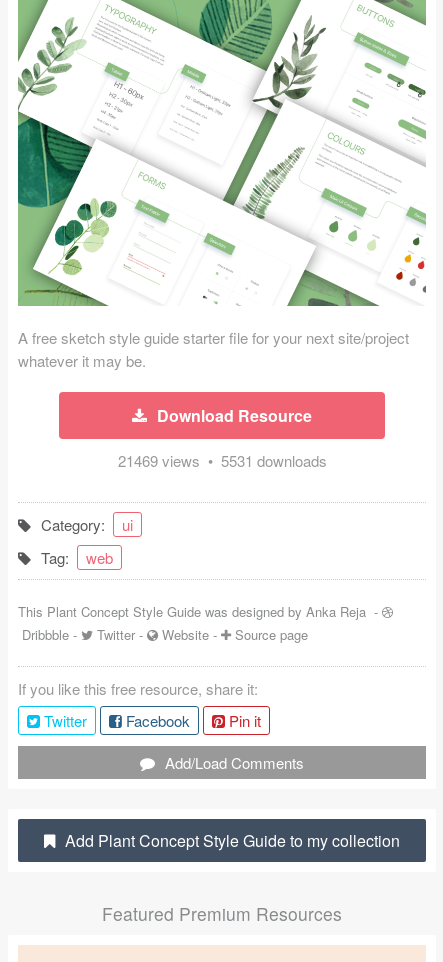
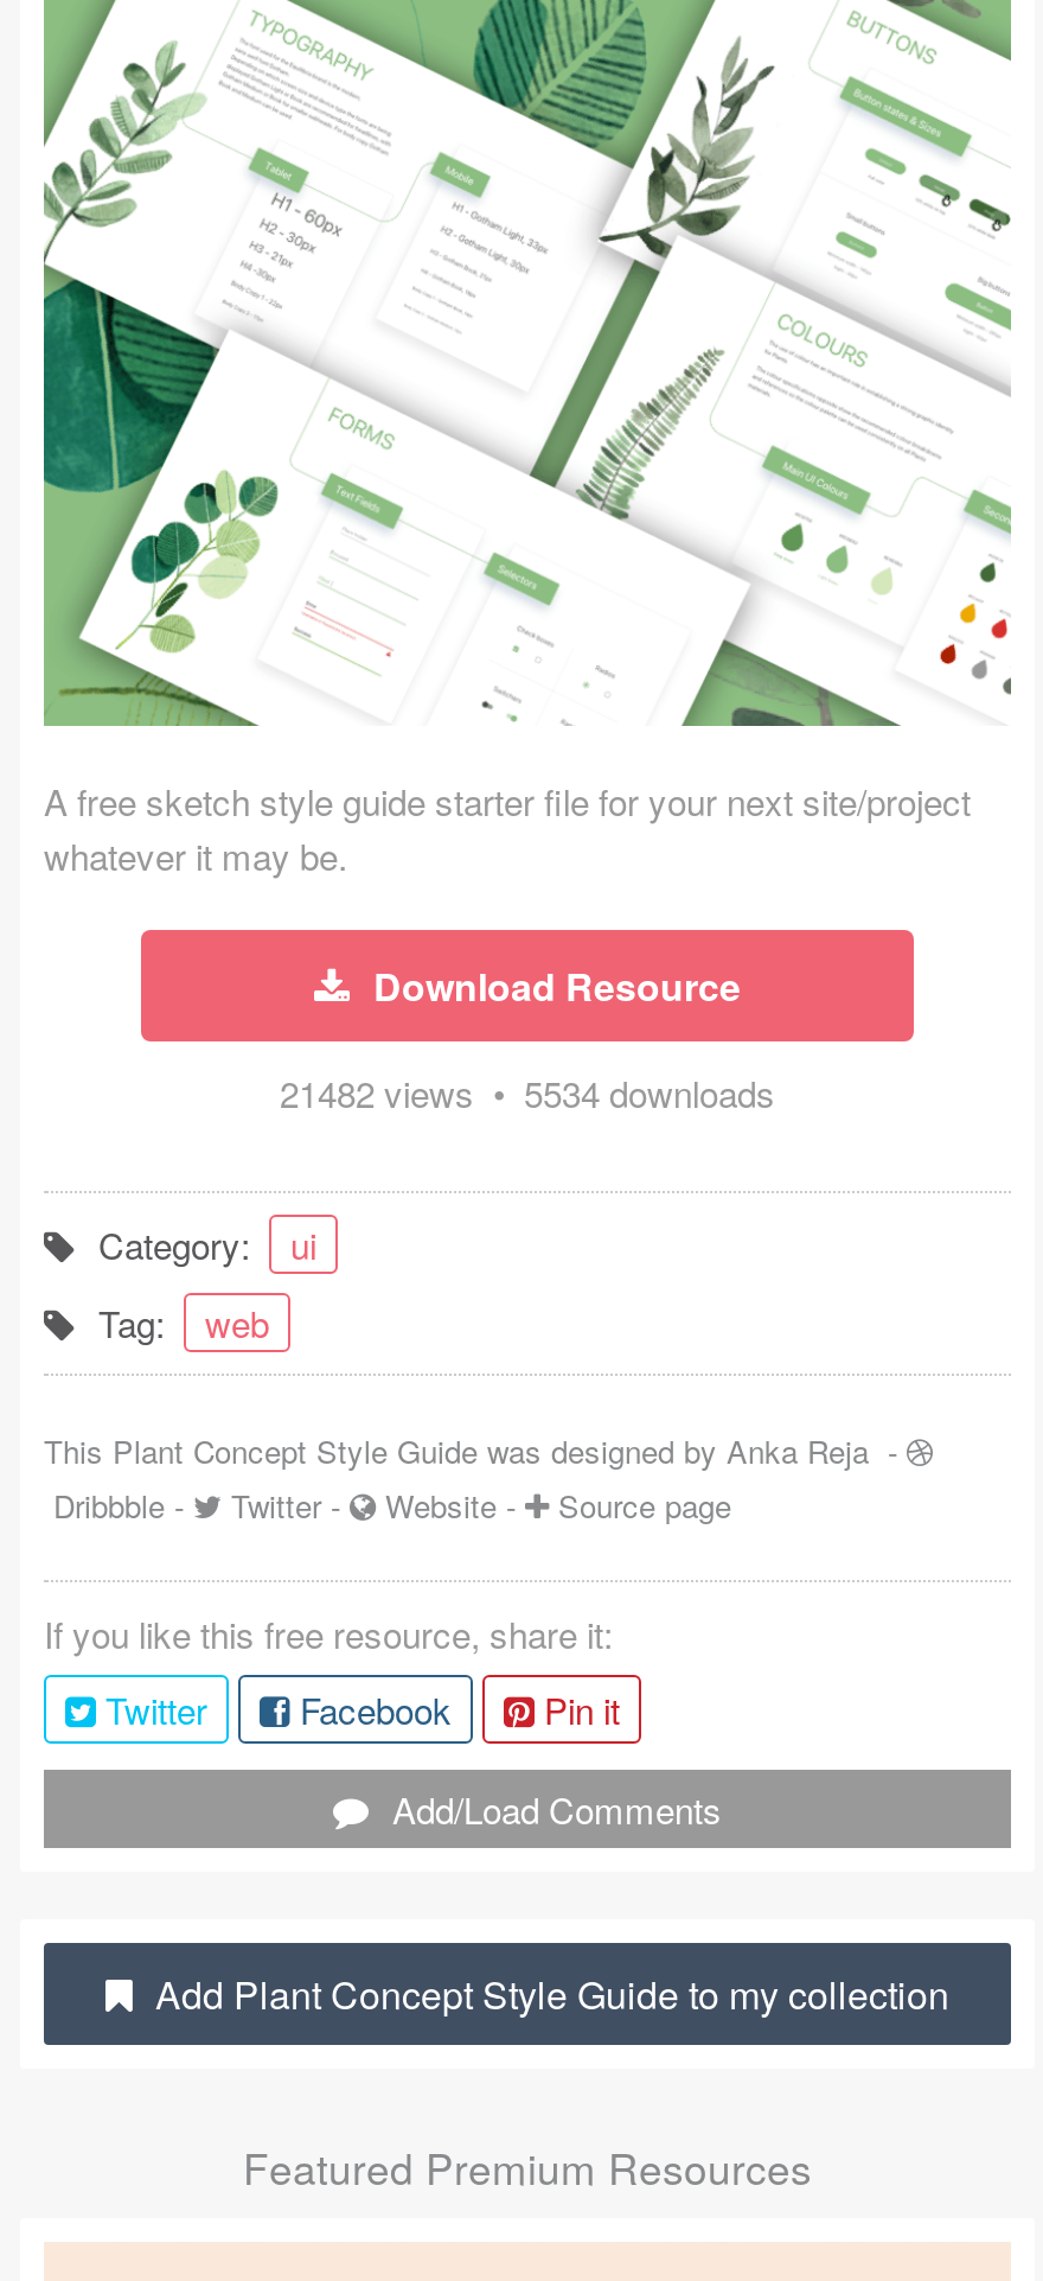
- 21469 views • 5531 downloads
+ 21482 views • 5534 downloads
